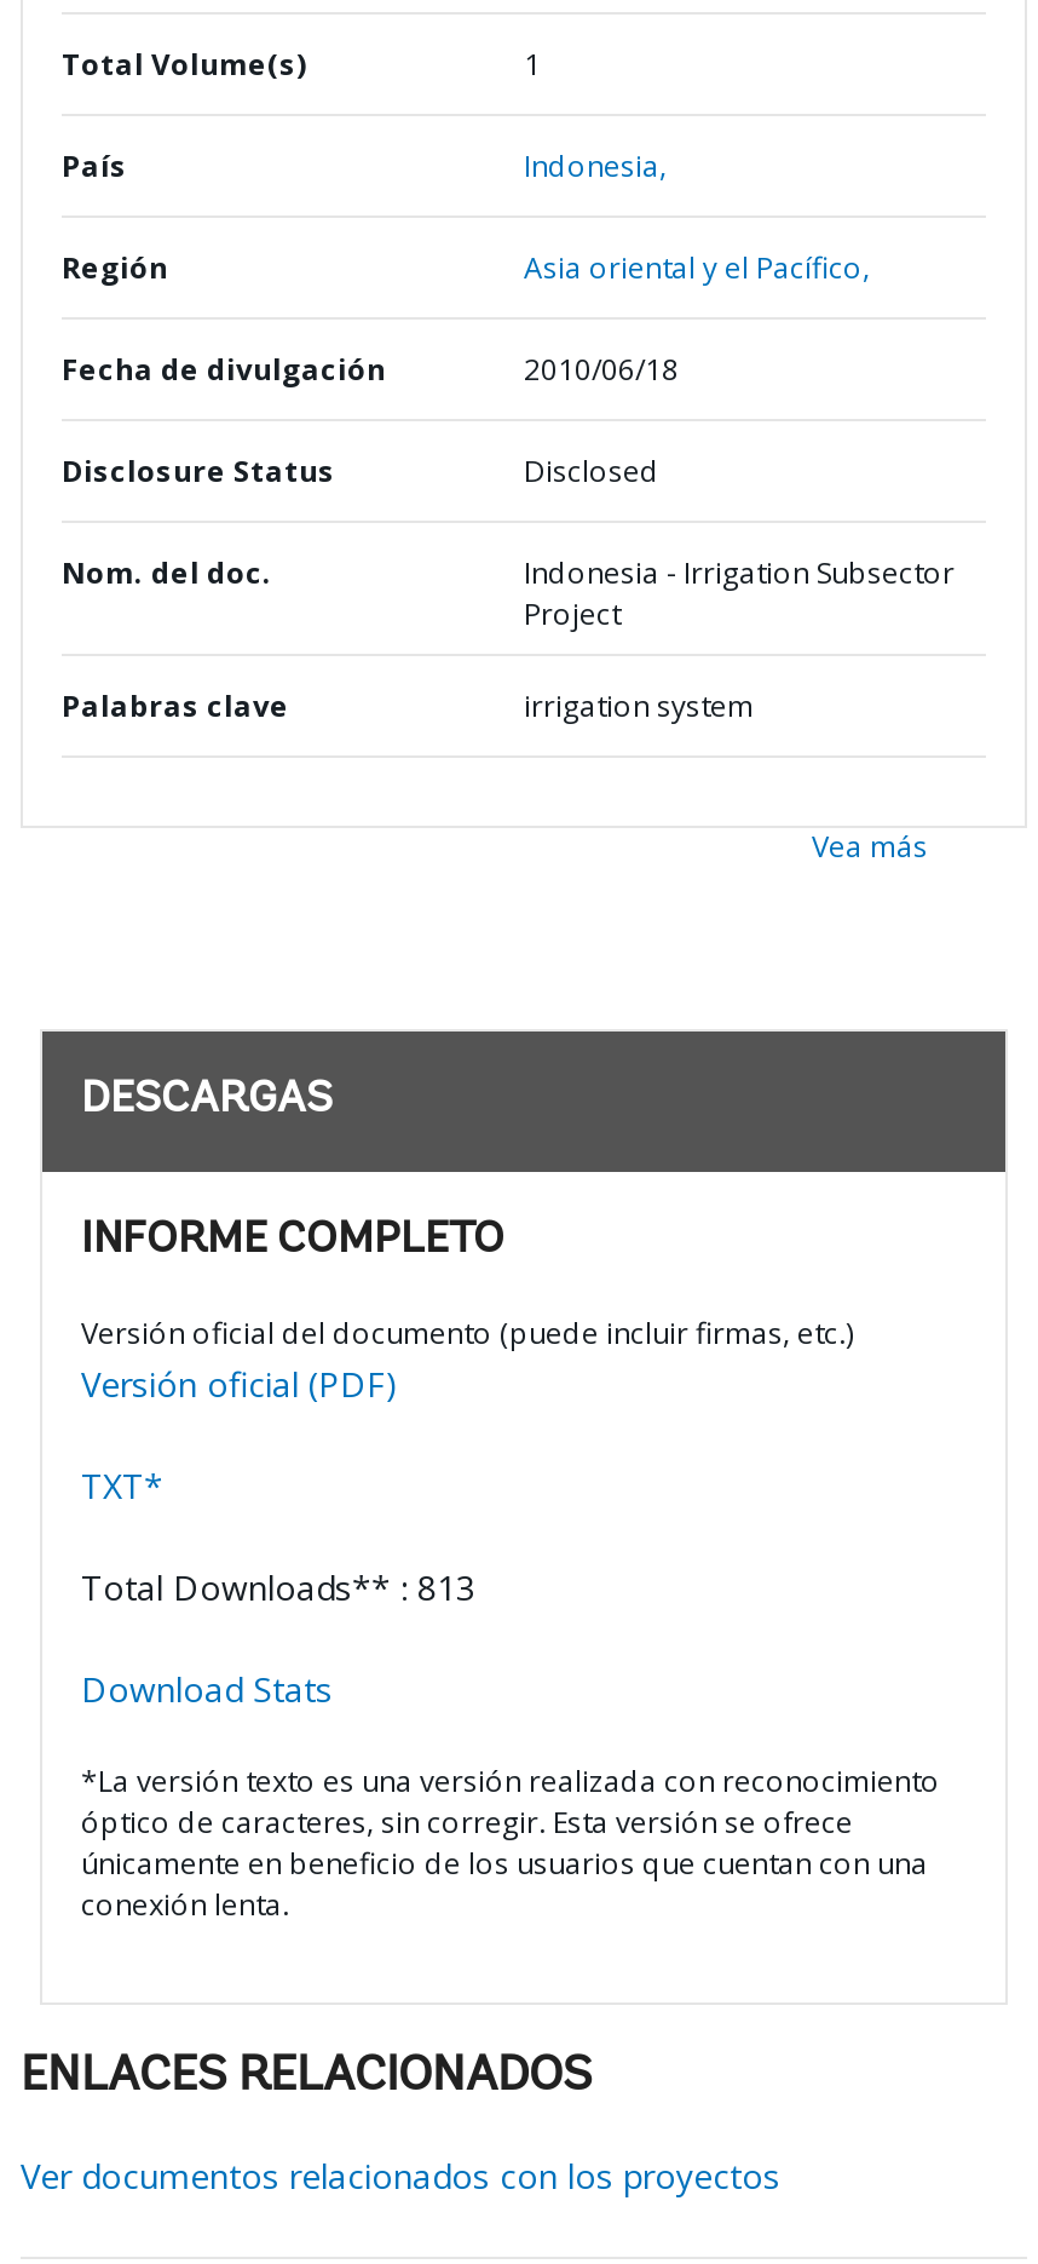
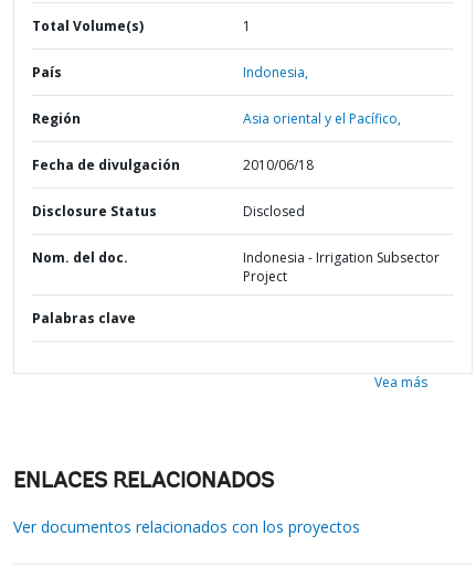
- irrigation system

- DESCARGAS
- INFORME COMPLETO
- Versión oficial del documento (puede incluir firmas, etc.)
- Versión oficial (PDF)
- TXT*
- Total Downloads** : 813
- Download Stats
- *La versión texto es una versión realizada con reconocimiento
- óptico de caracteres, sin corregir. Esta versión se ofrece
- únicamente en beneficio de los usuarios que cuentan con una
- conexión lenta.
